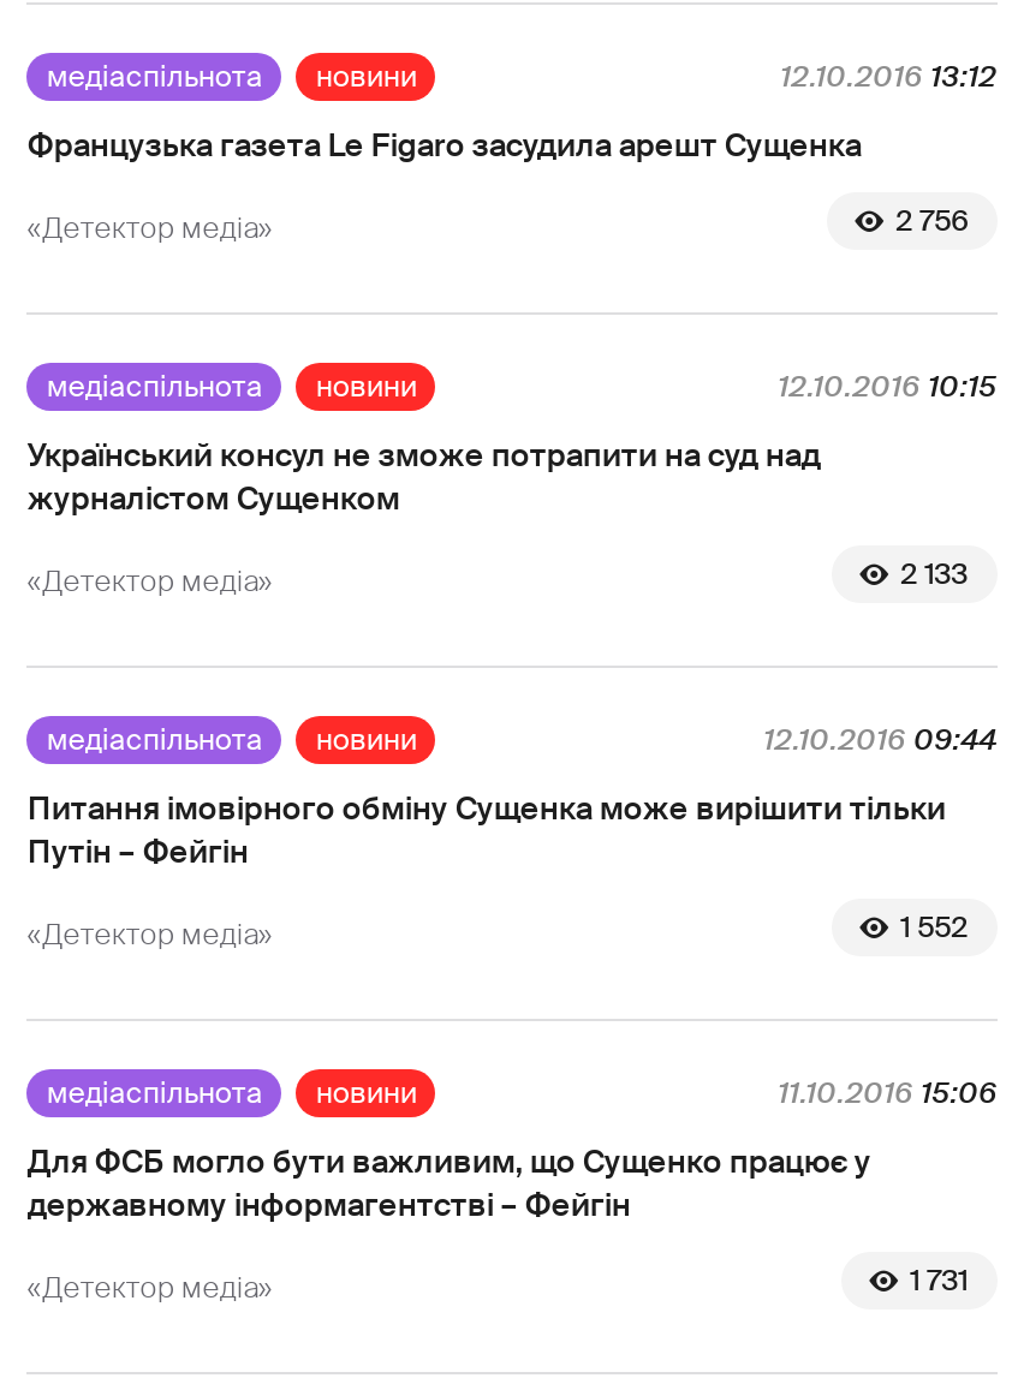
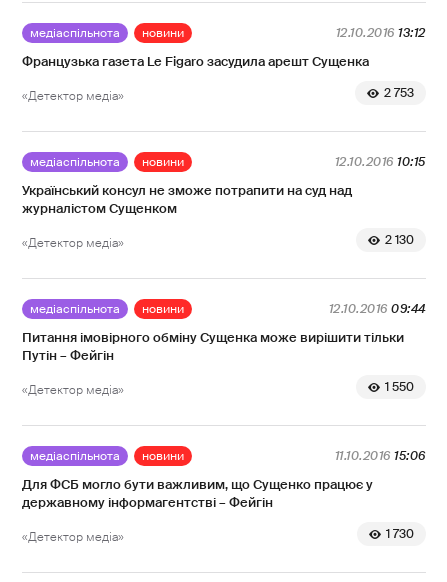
- 2 756
+ 2 753

- 2 133
+ 2 130

- 1 552
+ 1 550

- 1 731
+ 1 730
